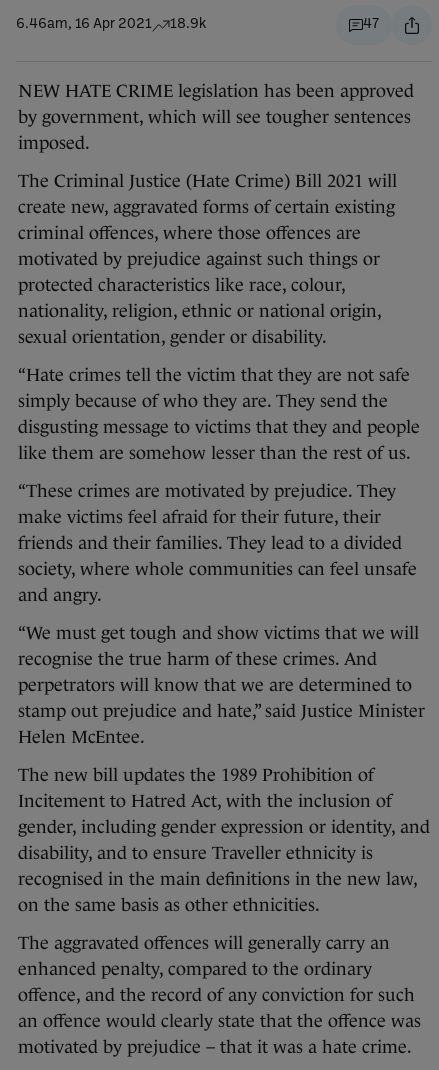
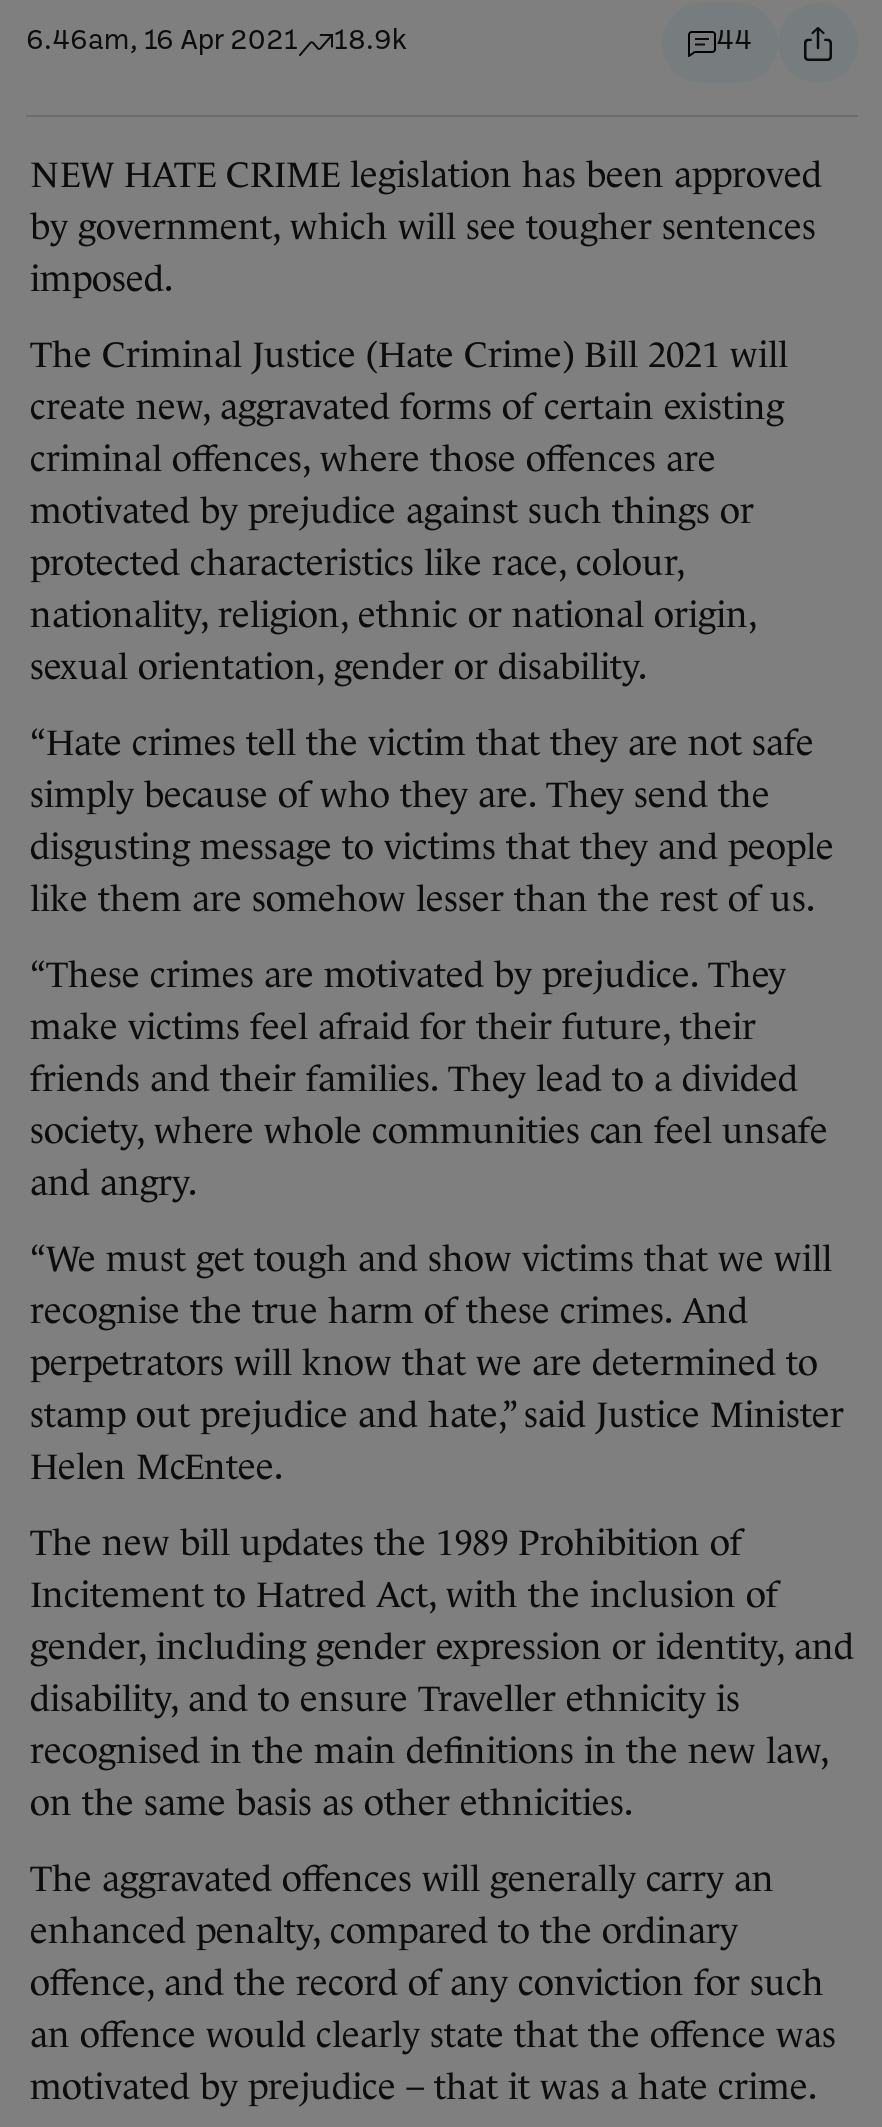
- 47
+ 44
